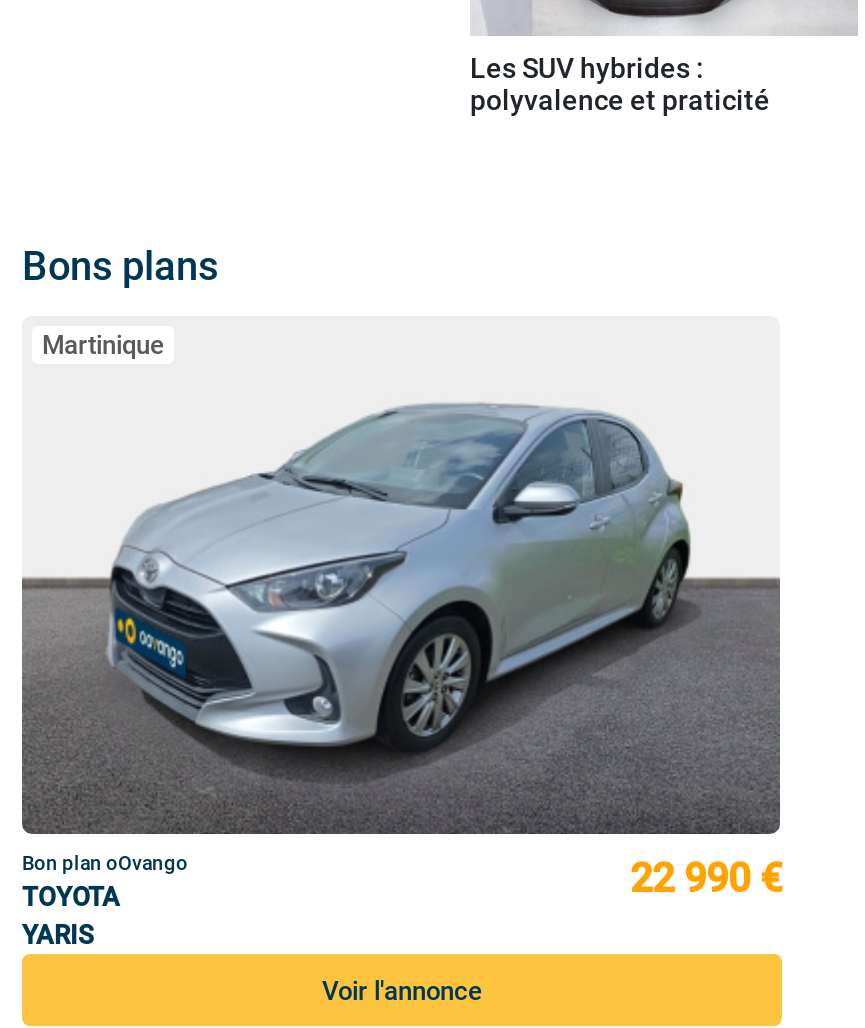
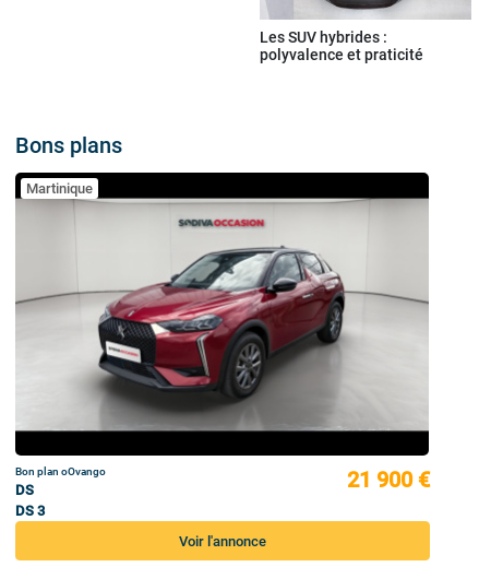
- [image]
- 22 990 €
+ [image]
+ 21 900 €

- TOYOTA
- YARIS
+ DS
+ DS 3
